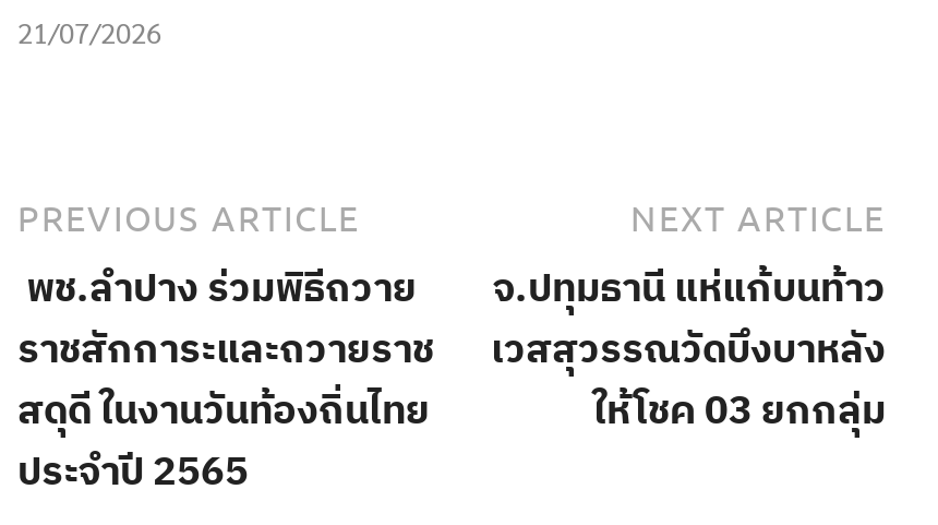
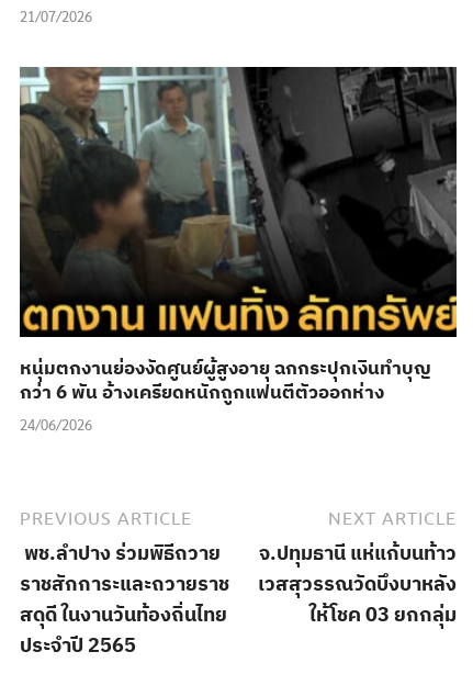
+ [image]
+ หนุ่มตกงานย่องงัดศูนย์ผู้สูงอายุ ฉกกระปุกเงินทำบุญ
+ กว่า 6 พัน อ้างเครียดหนักถูกแฟนตีตัวออกห่าง
+ 24/06/2026
